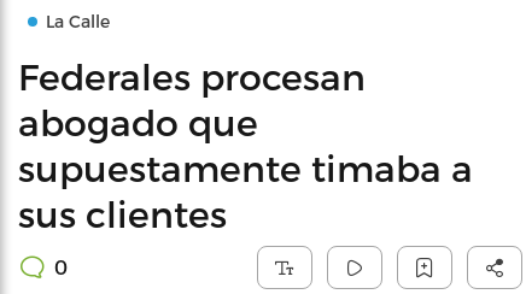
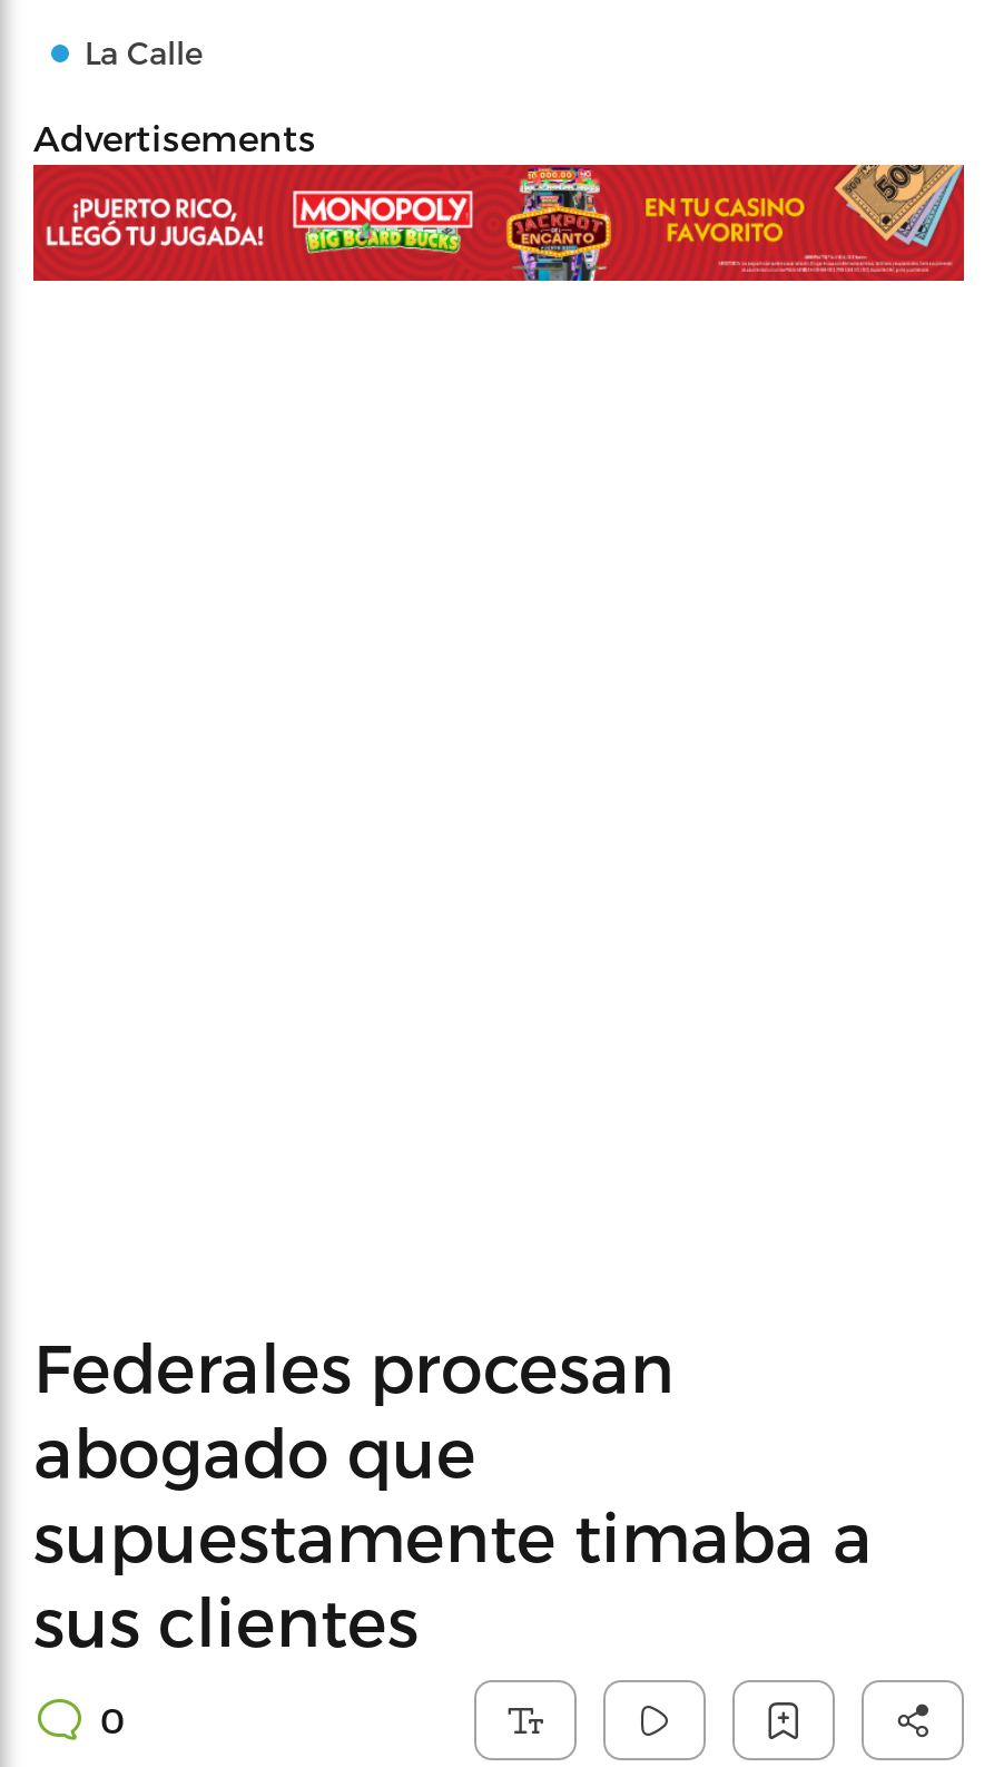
+ [image]

+ Advertisements
